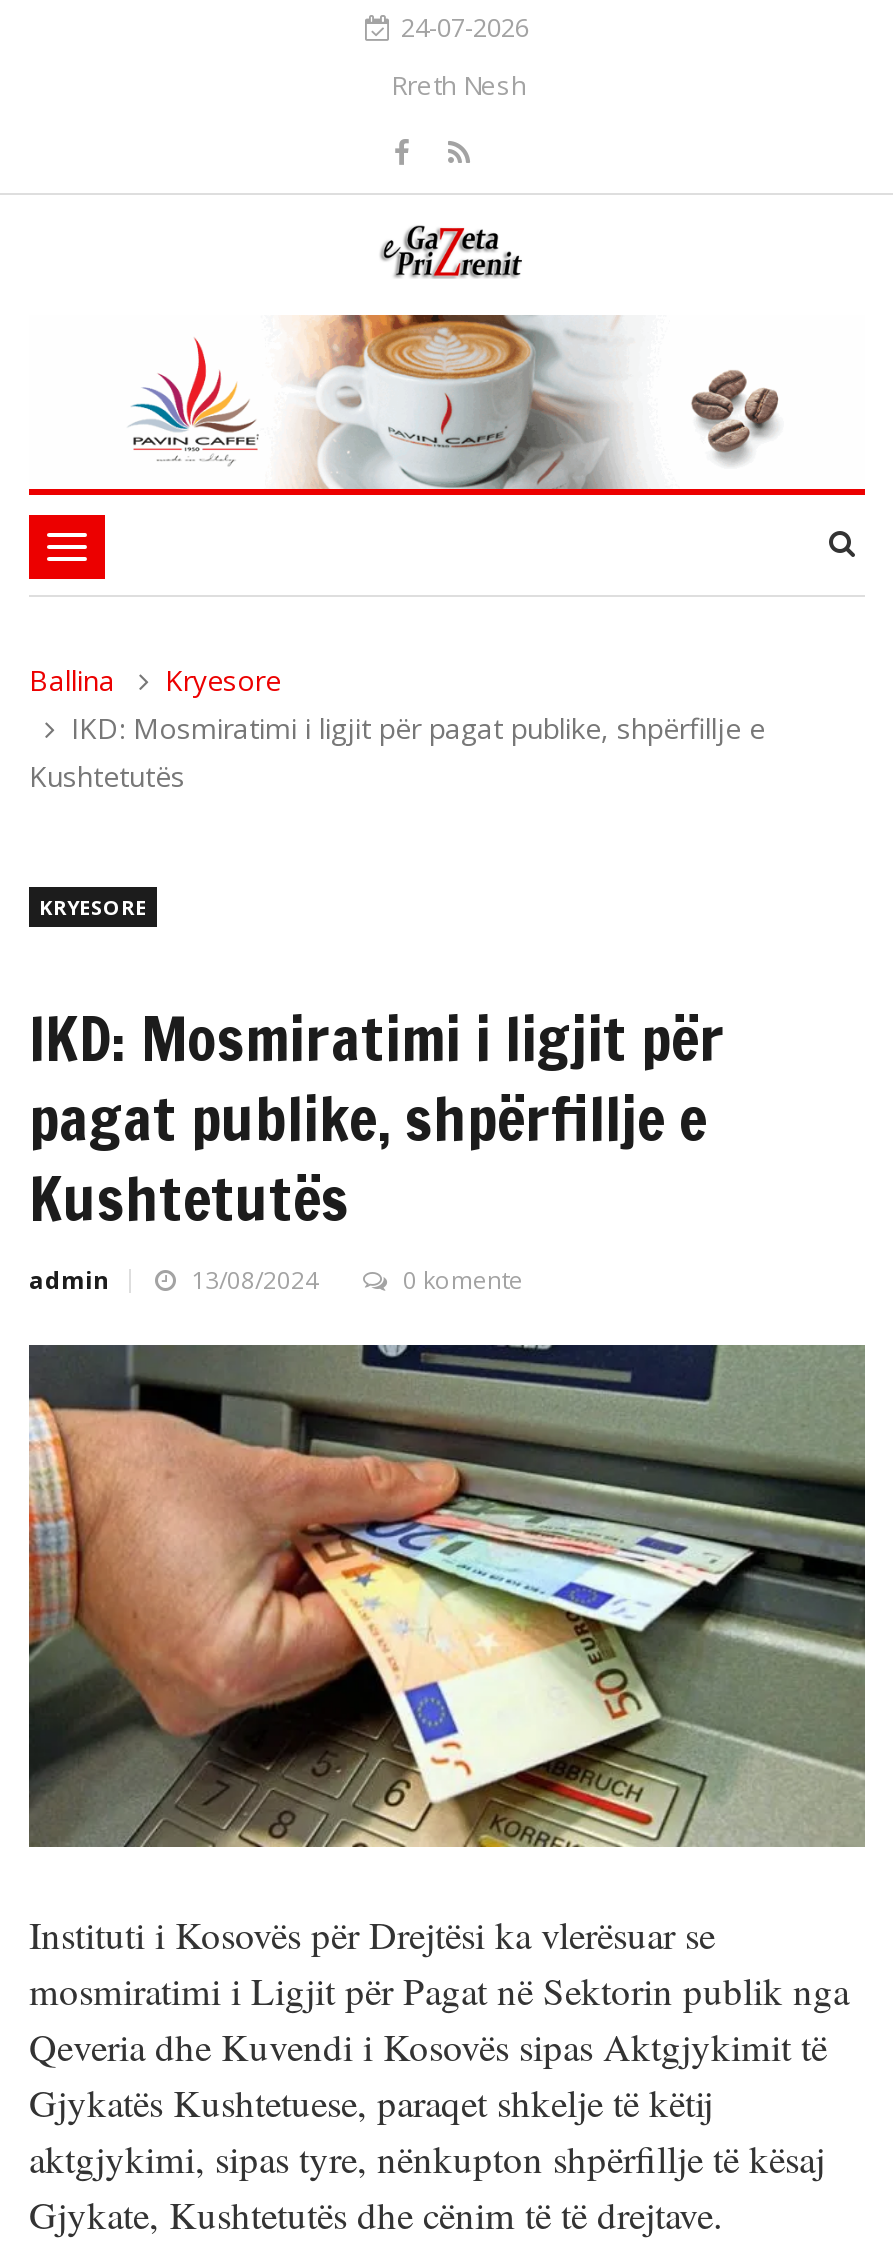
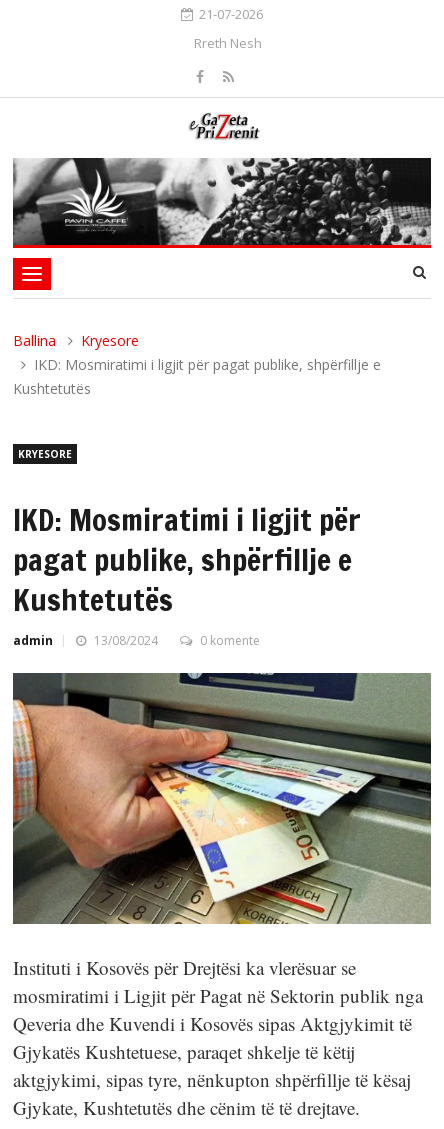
- 24-07-2026
+ 21-07-2026

- [image]
+ [image]
